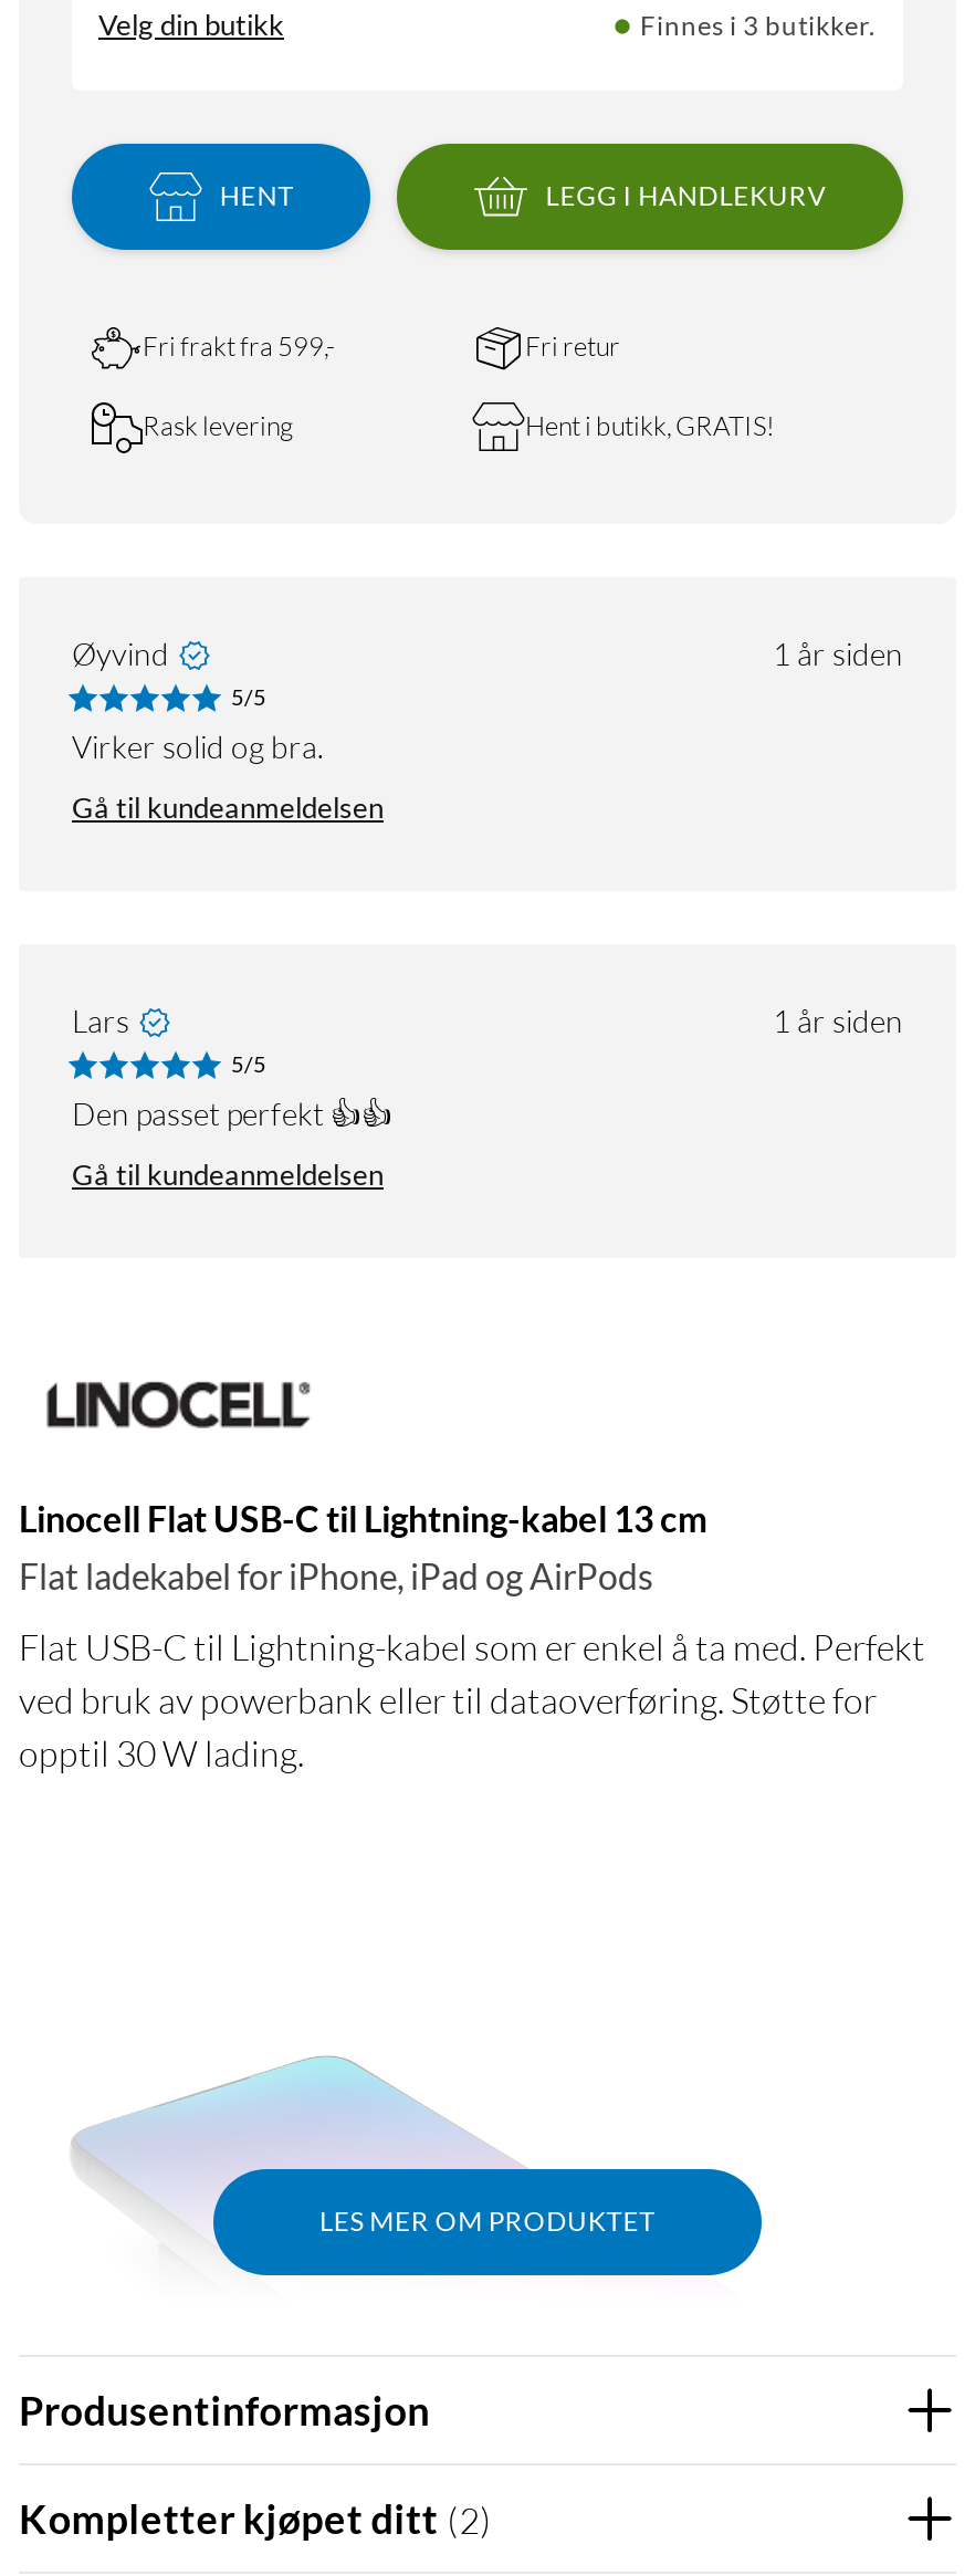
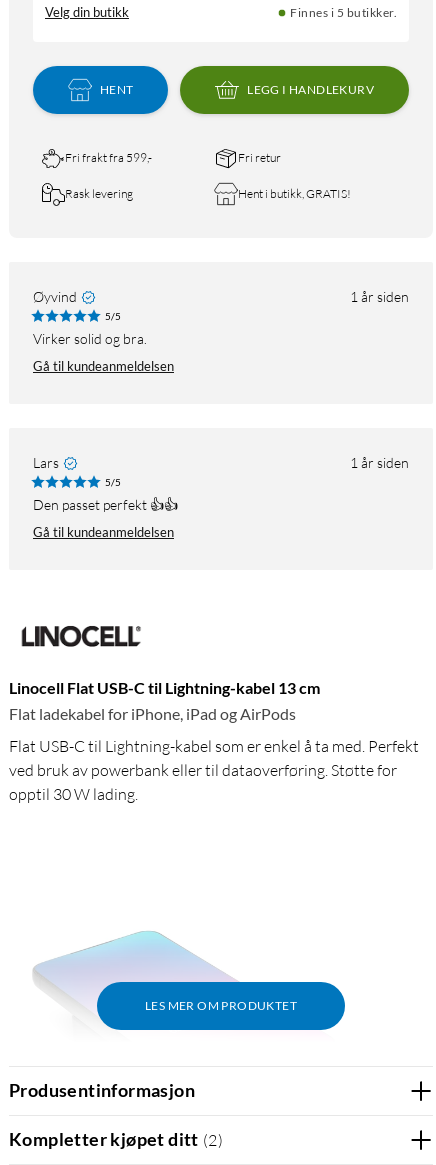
- Finnes i 3 butikker.
+ Finnes i 5 butikker.
